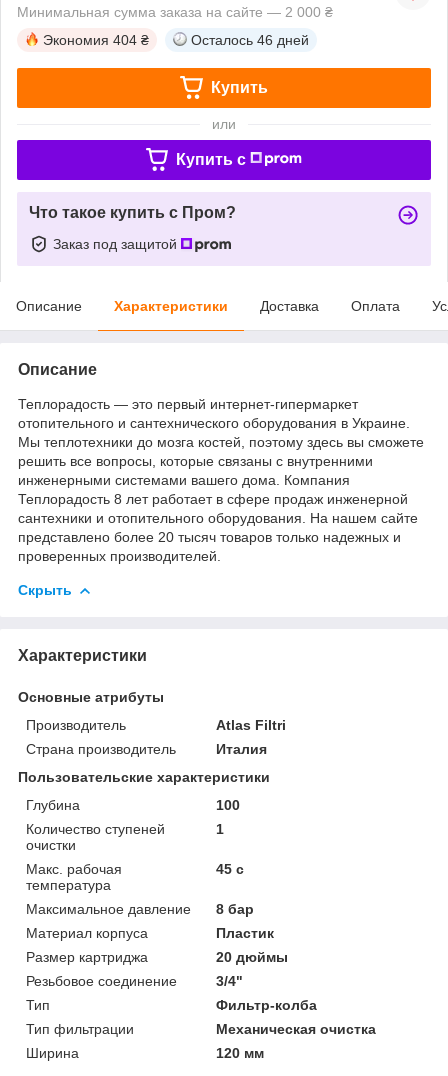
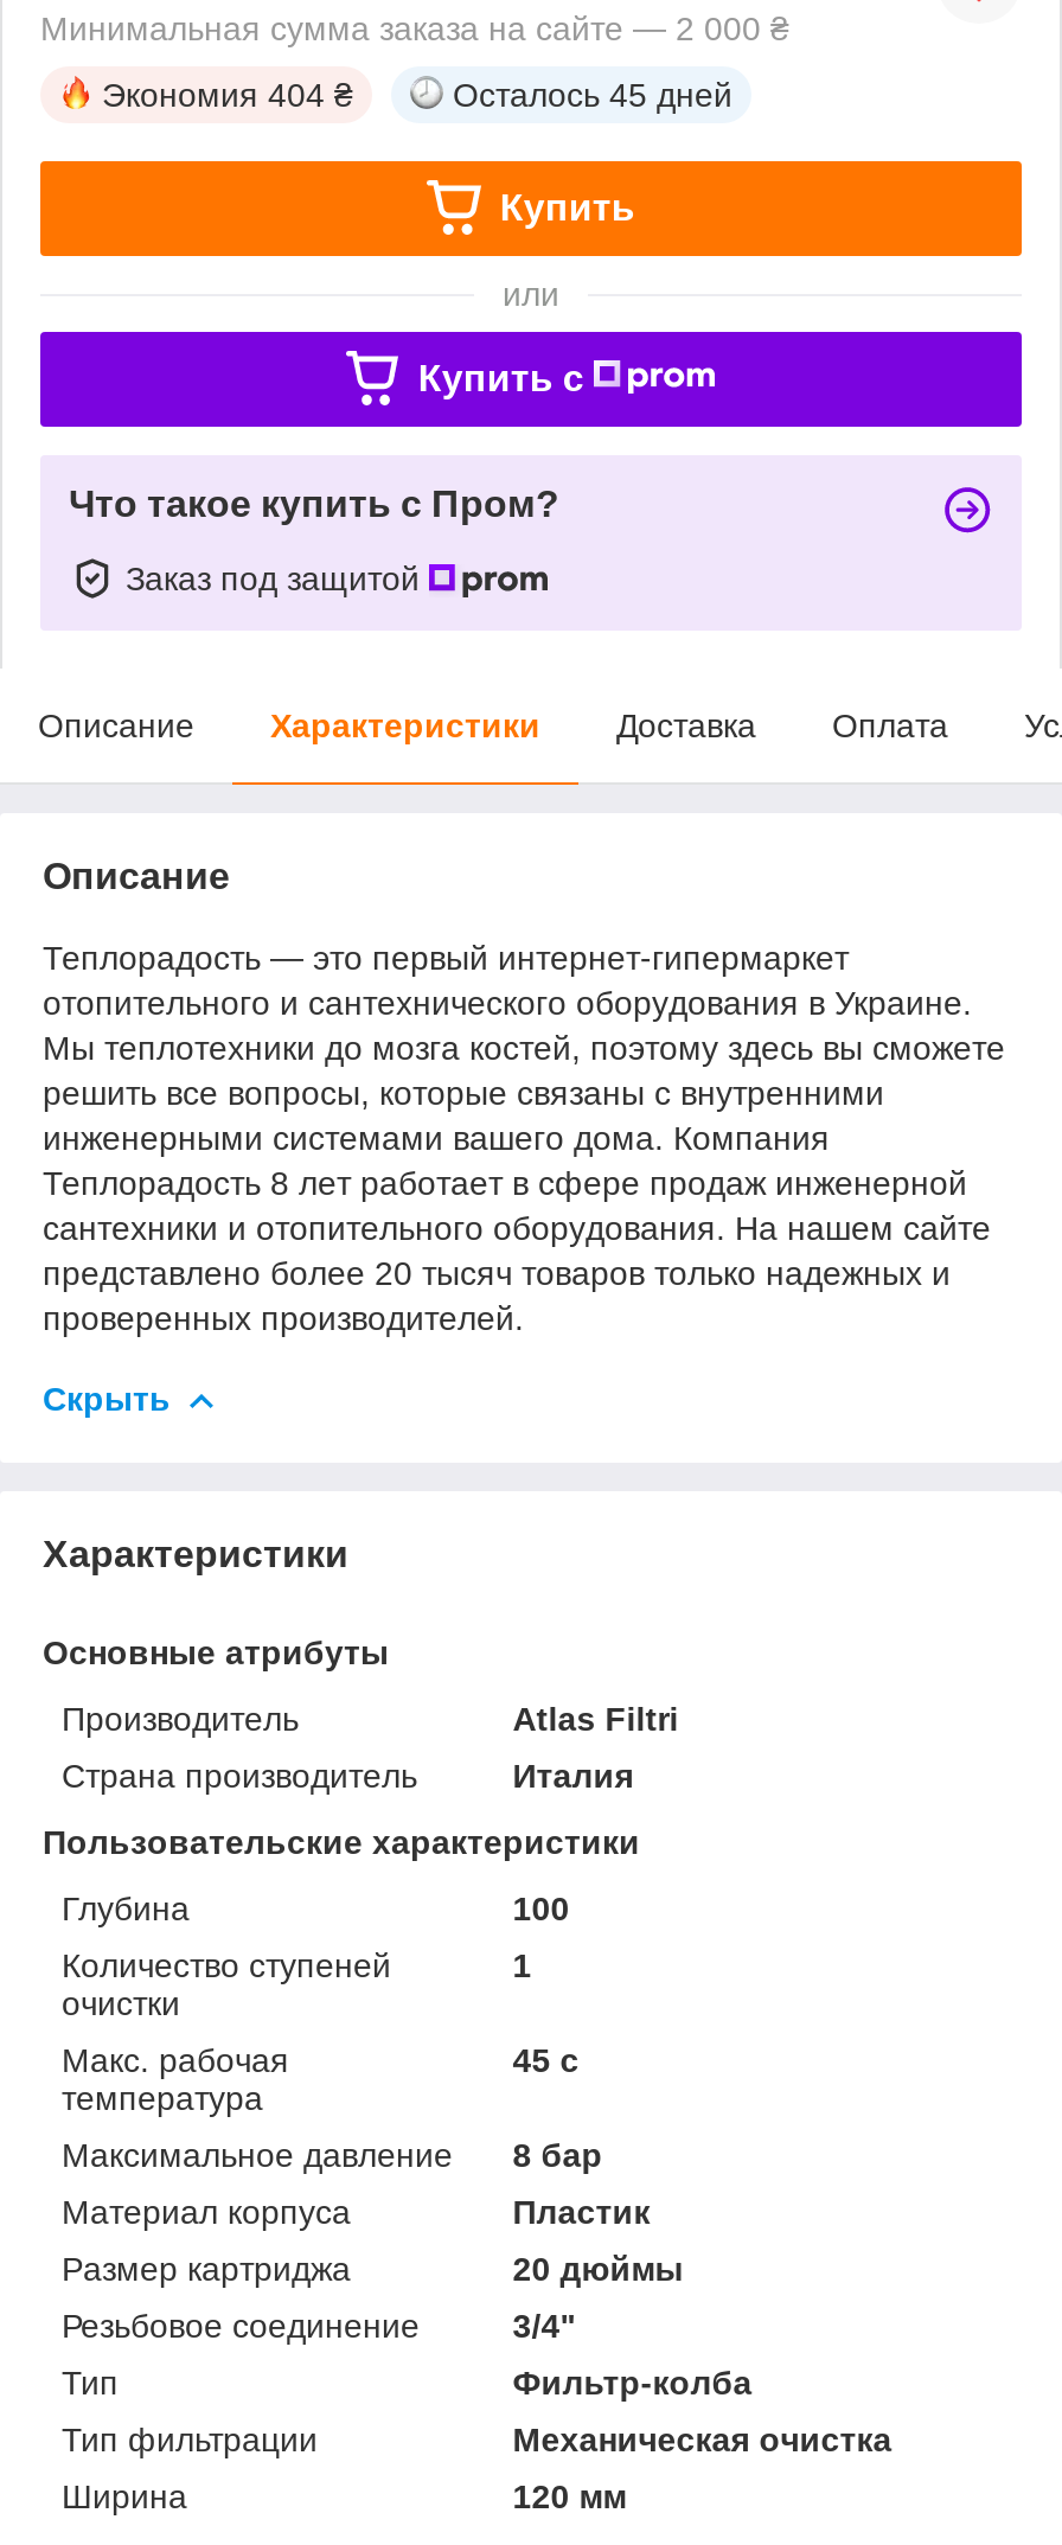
- Осталось 46 дней
+ Осталось 45 дней
